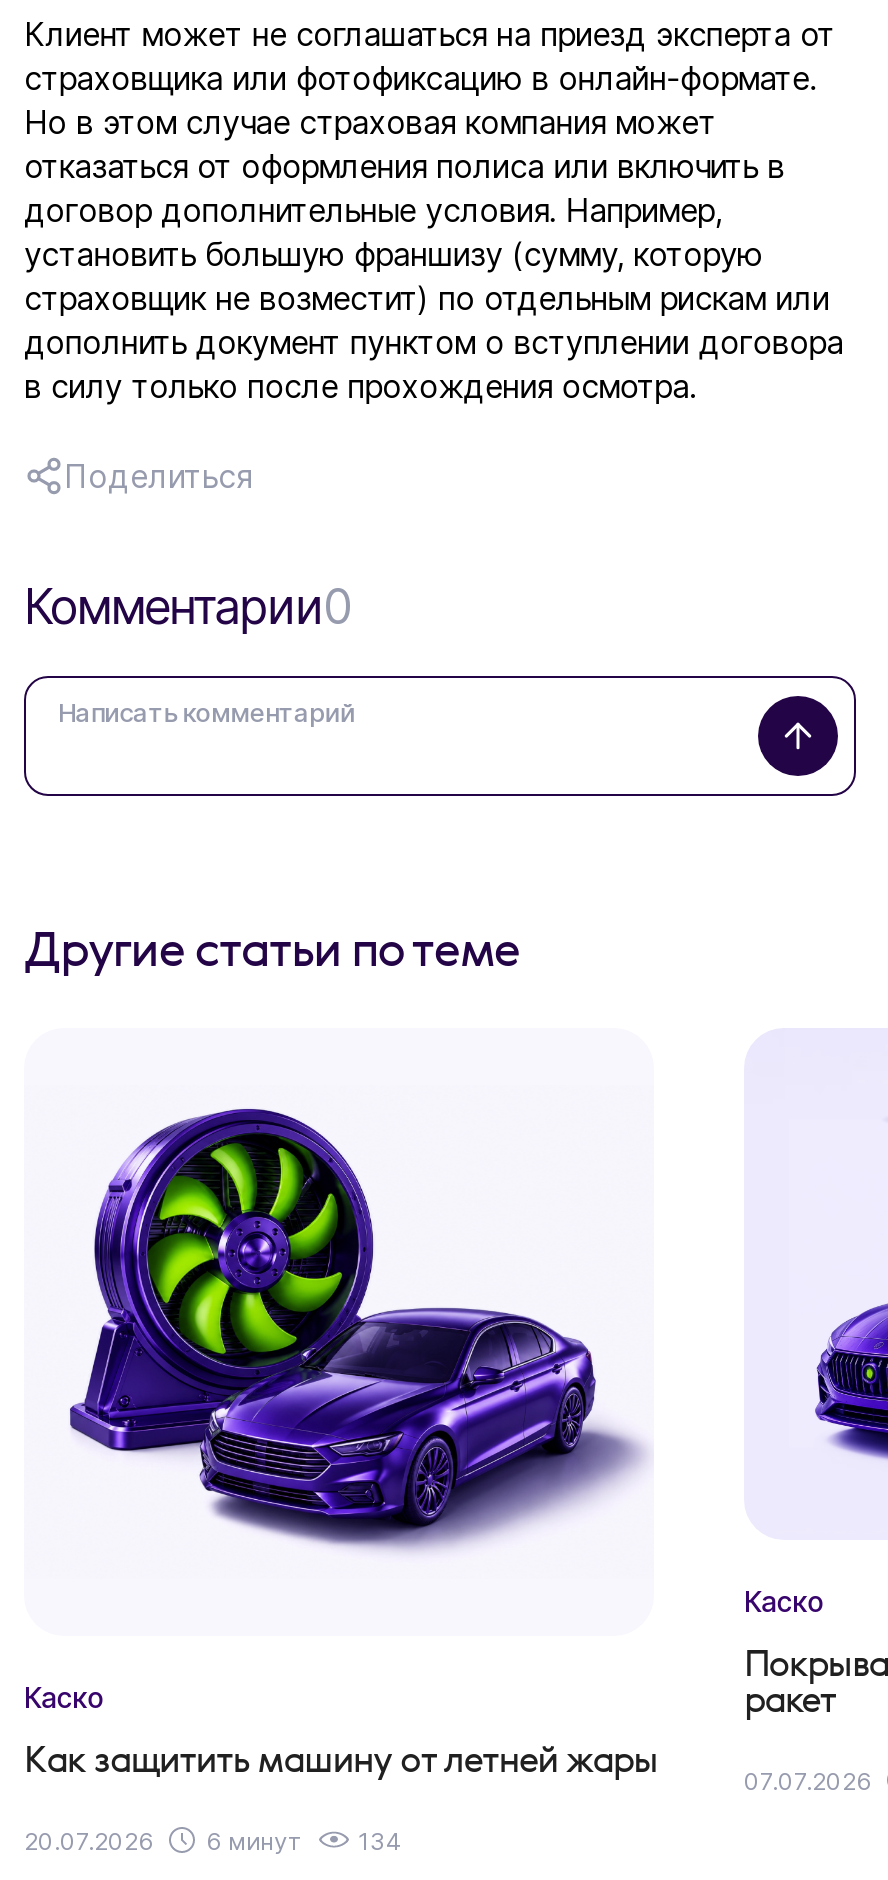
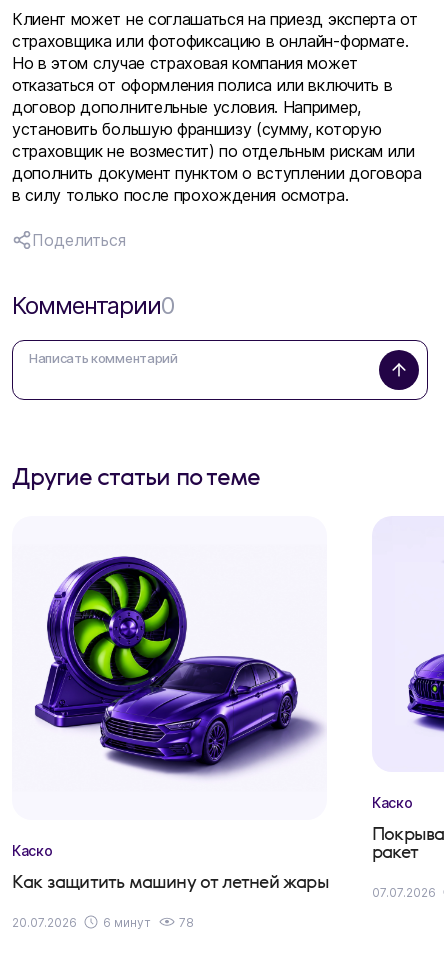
- 20.07.2026 6 минут 134
+ 20.07.2026 6 минут 78
